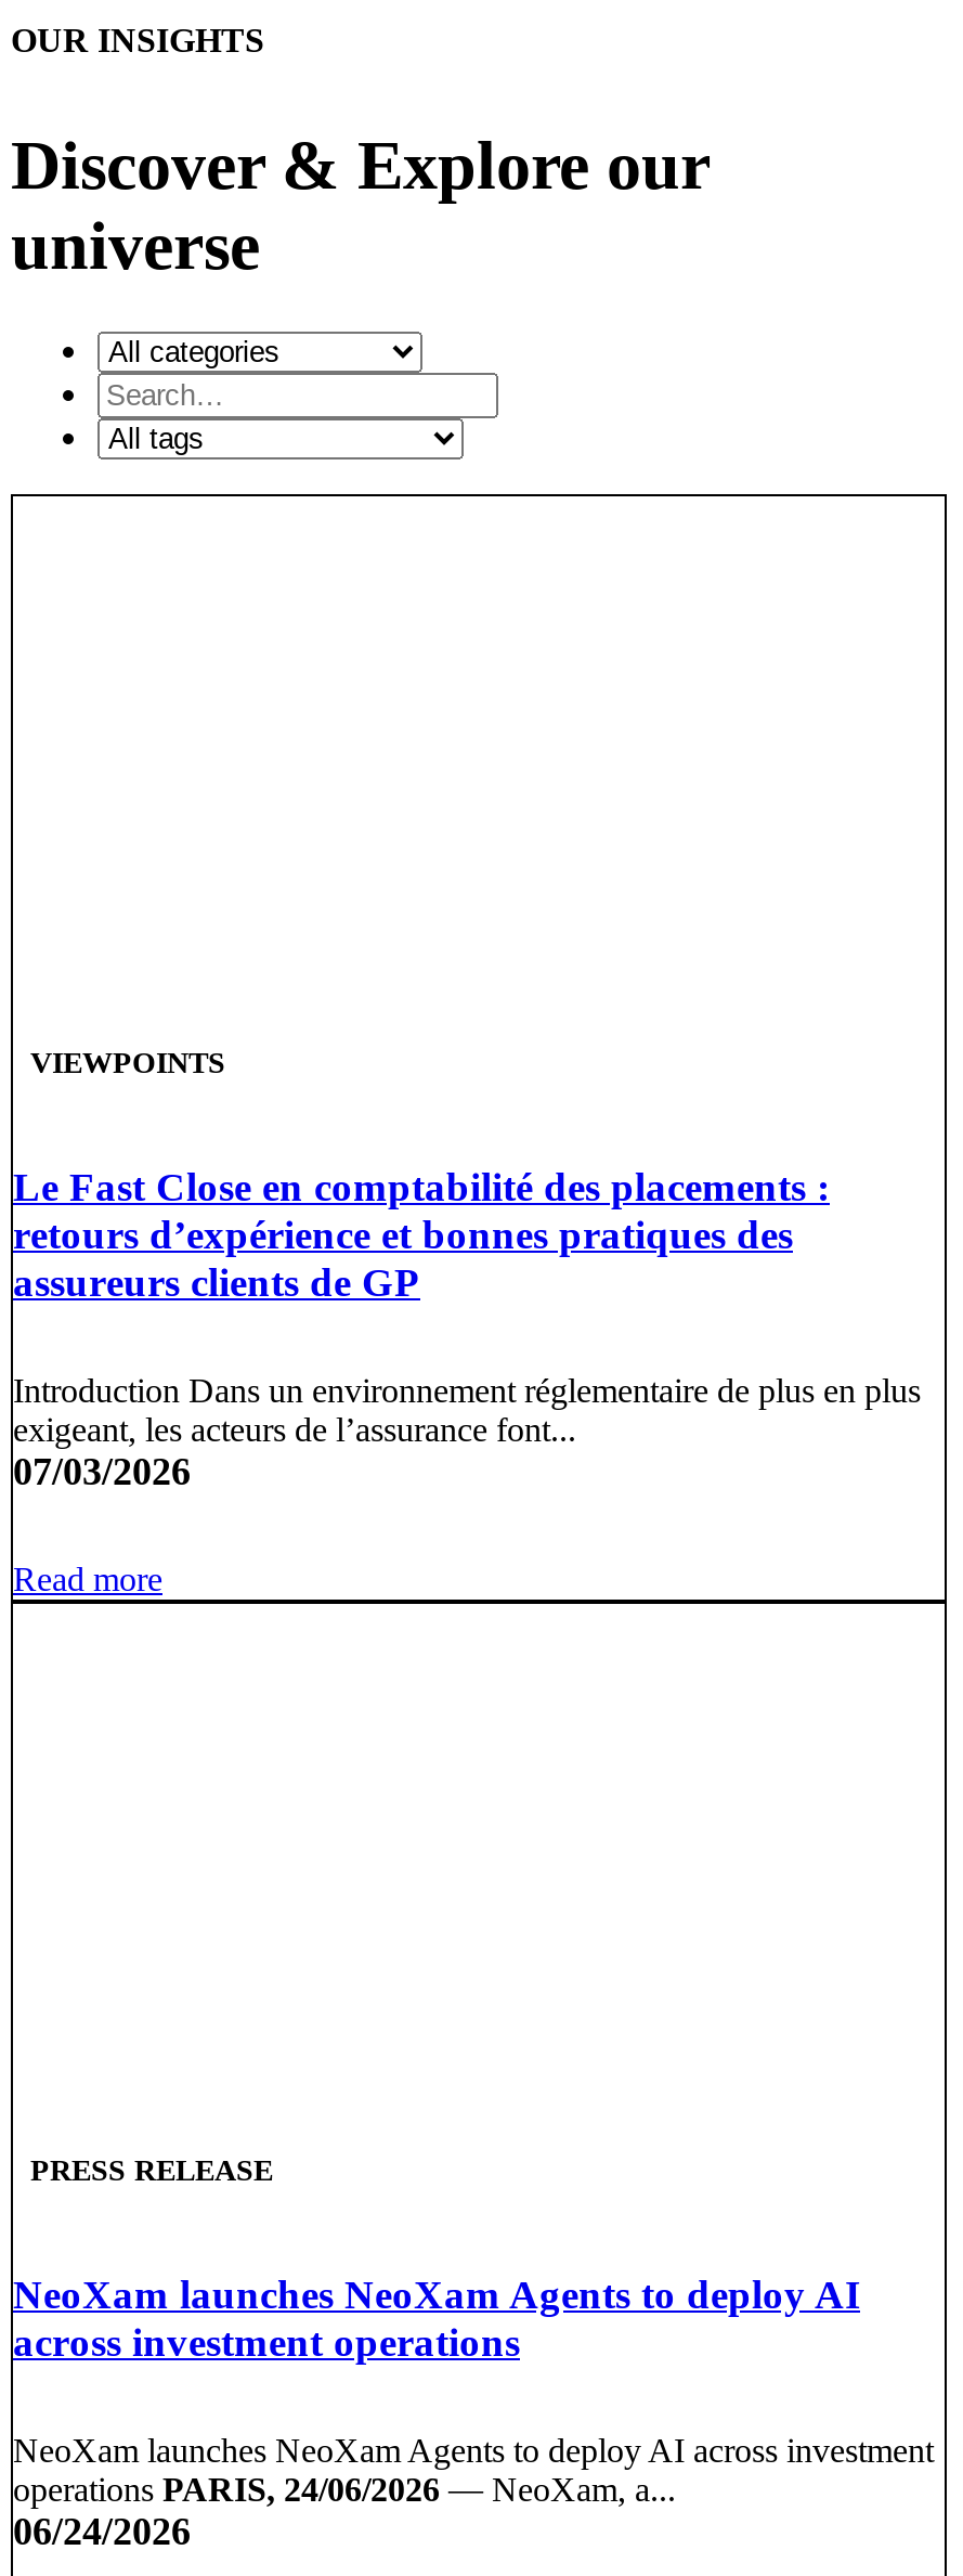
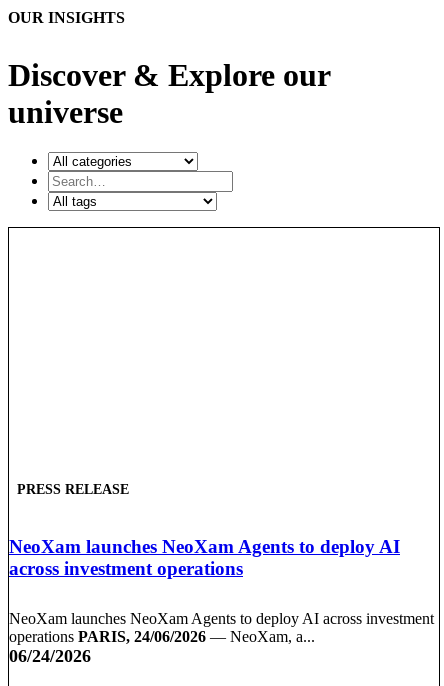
- VIEWPOINTS
- Le Fast Close en comptabilité des placements :
- retours d’expérience et bonnes pratiques des
- assureurs clients de GP
- Introduction Dans un environnement réglementaire de plus en plus
- exigeant, les acteurs de l’assurance font...
- 07/03/2026
- Read more
